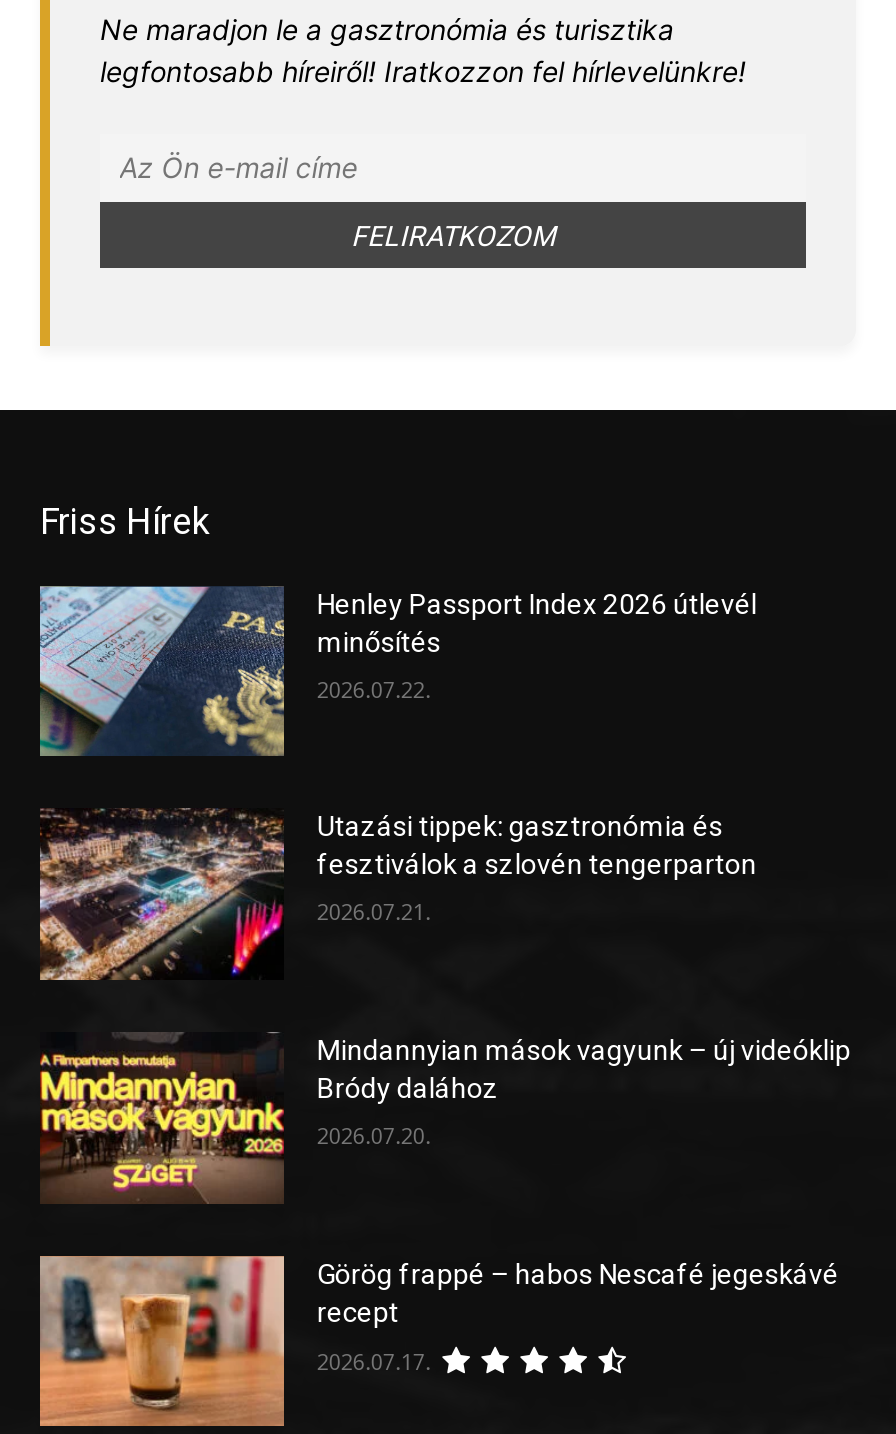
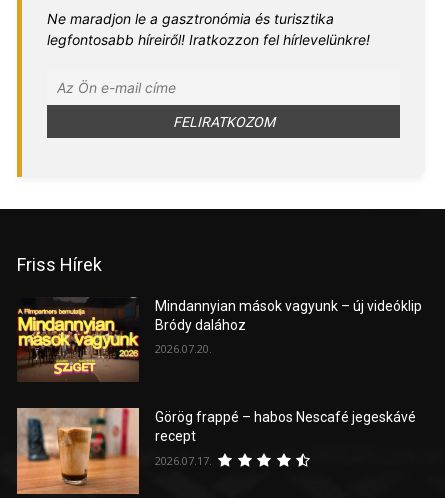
- [image]
- Henley Passport Index 2026 útlevél
- minősítés
- 2026.07.22.

- [image]
- Utazási tippek: gasztronómia és
- fesztiválok a szlovén tengerparton
- 2026.07.21.
